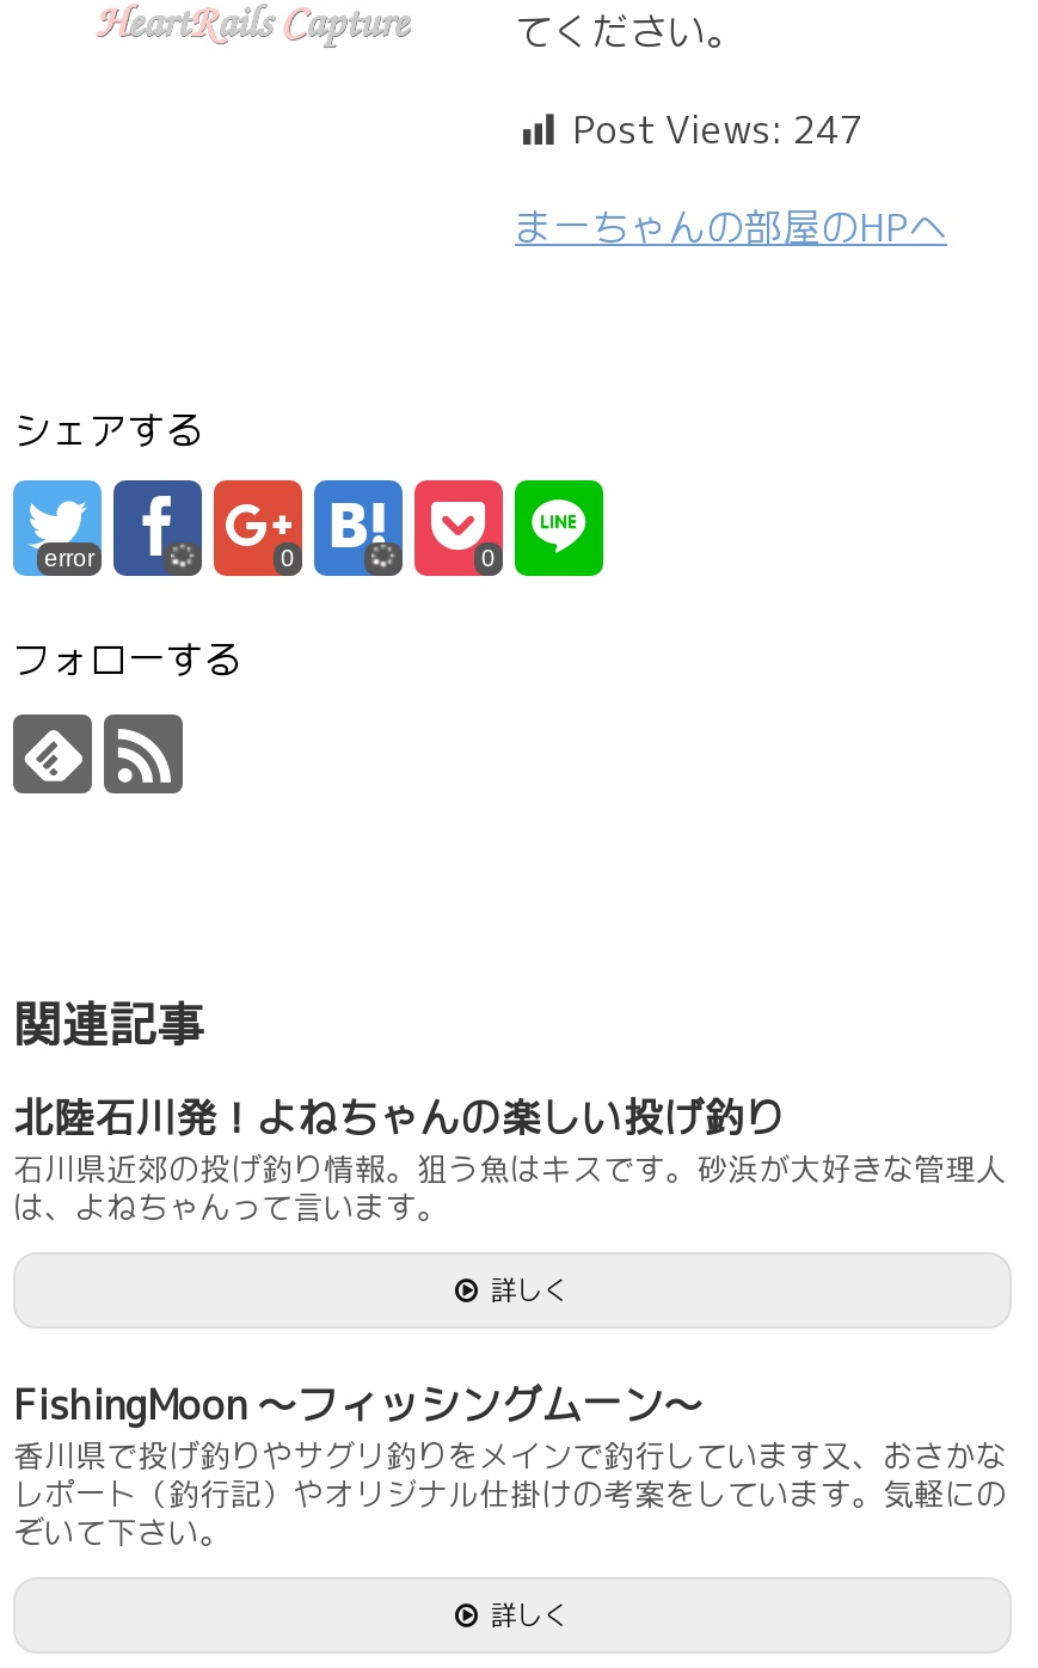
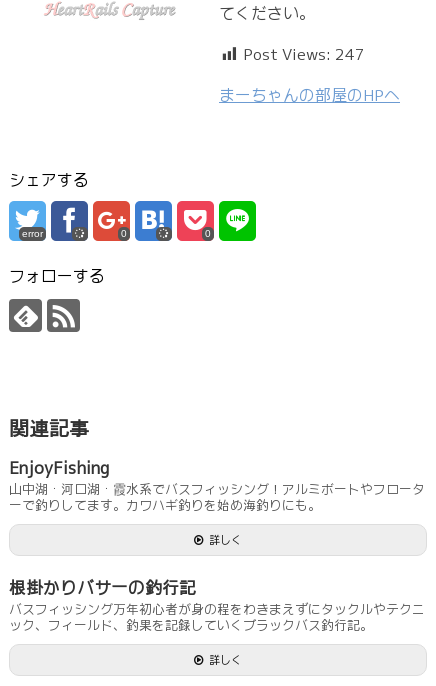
- 北陸石川発！よねちゃんの楽しい投げ釣り
- 石川県近郊の投げ釣り情報。狙う魚はキスです。砂浜が大好きな管理人
- は、よねちゃんって言います。
+ EnjoyFishing
+ 山中湖・河口湖・霞水系でバスフィッシング！アルミボートやフロータ
+ ーで釣りしてます。カワハギ釣りを始め海釣りにも。

- FishingMoon 〜フィッシングムーン〜
- 香川県で投げ釣りやサグリ釣りをメインで釣行しています又、おさかな
- レポート（釣行記）やオリジナル仕掛けの考案をしています。気軽にの
- ぞいて下さい。
+ 根掛かりバサーの釣行記
+ バスフィッシング万年初心者が身の程をわきまえずにタックルやテクニ
+ ック、フィールド、釣果を記録していくブラックバス釣行記。
